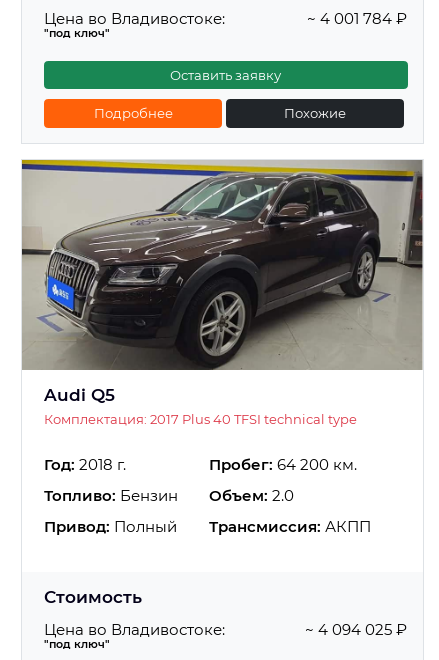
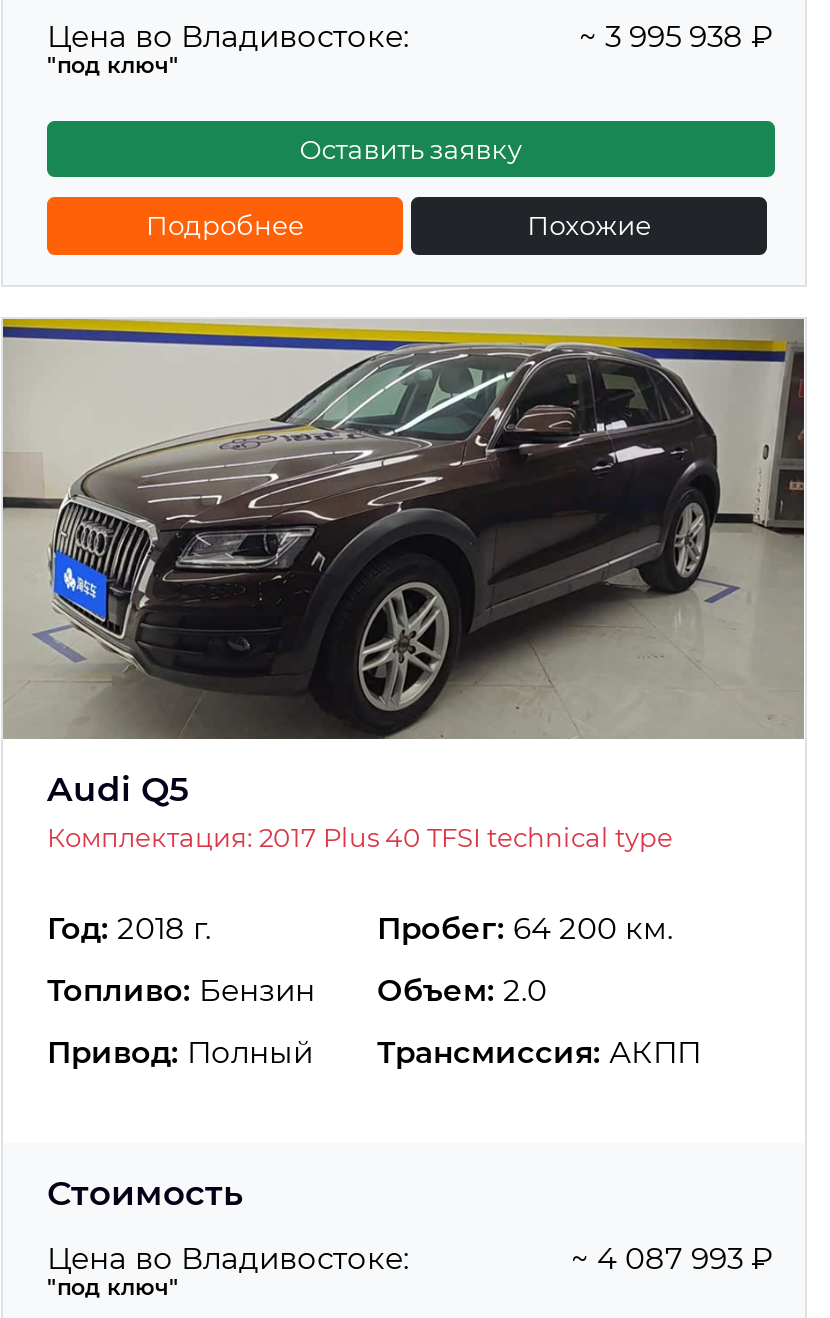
- ~ 4 001 784 ₽
+ ~ 3 995 938 ₽

- ~ 4 094 025 ₽
+ ~ 4 087 993 ₽
